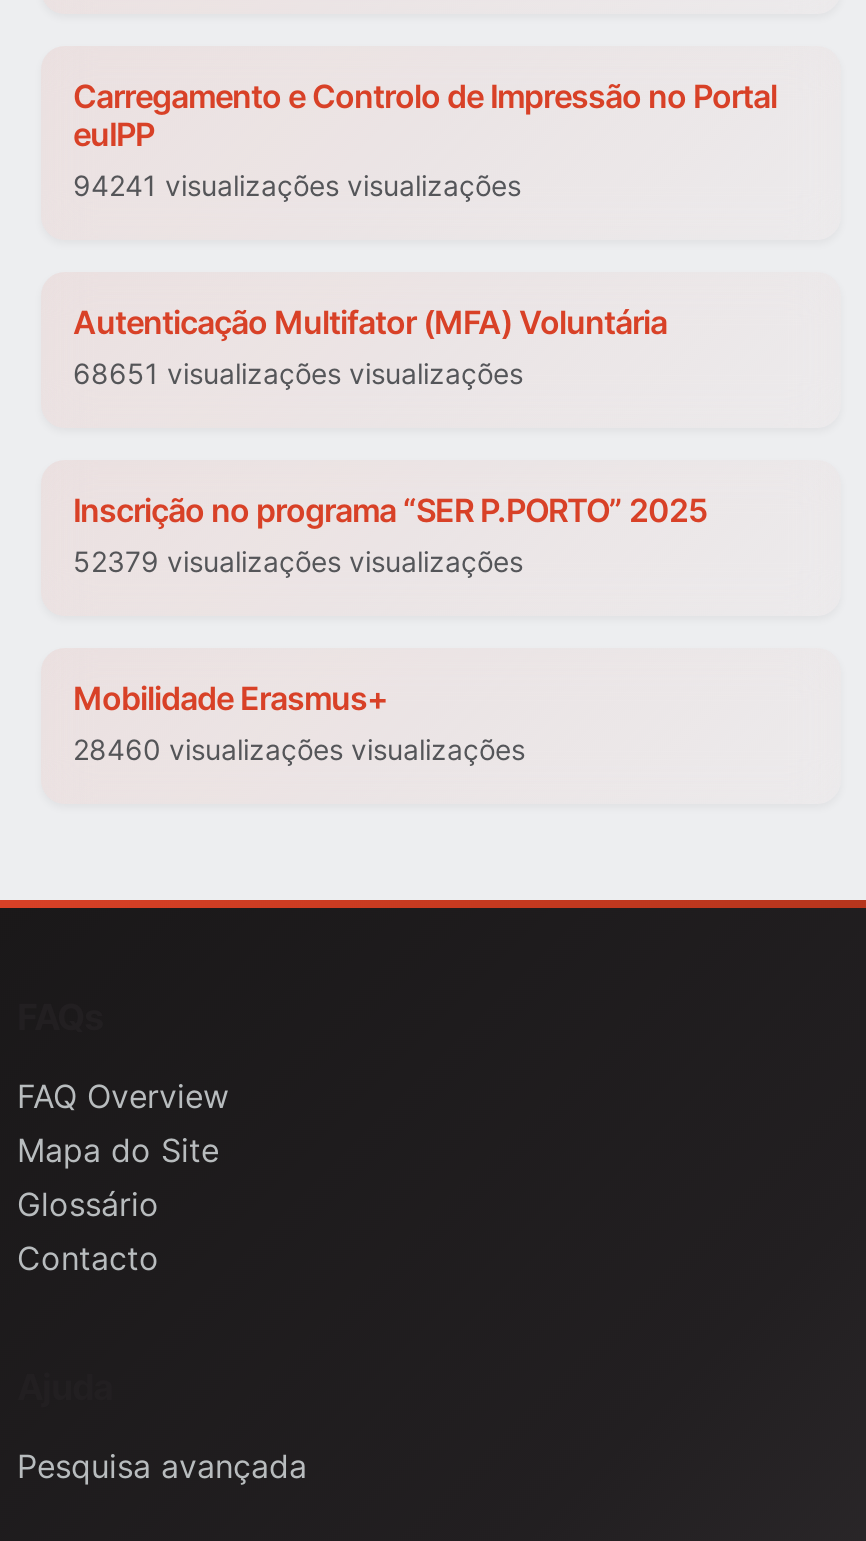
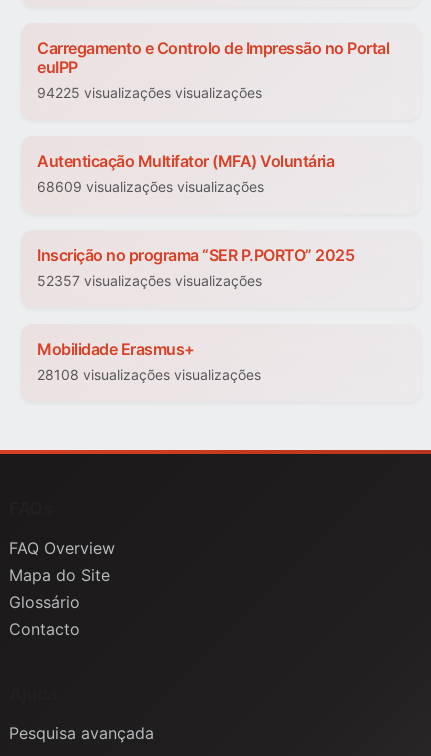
- 94241 visualizações visualizações
+ 94225 visualizações visualizações

- 68651 visualizações visualizações
+ 68609 visualizações visualizações

- 52379 visualizações visualizações
+ 52357 visualizações visualizações

- 28460 visualizações visualizações
+ 28108 visualizações visualizações
